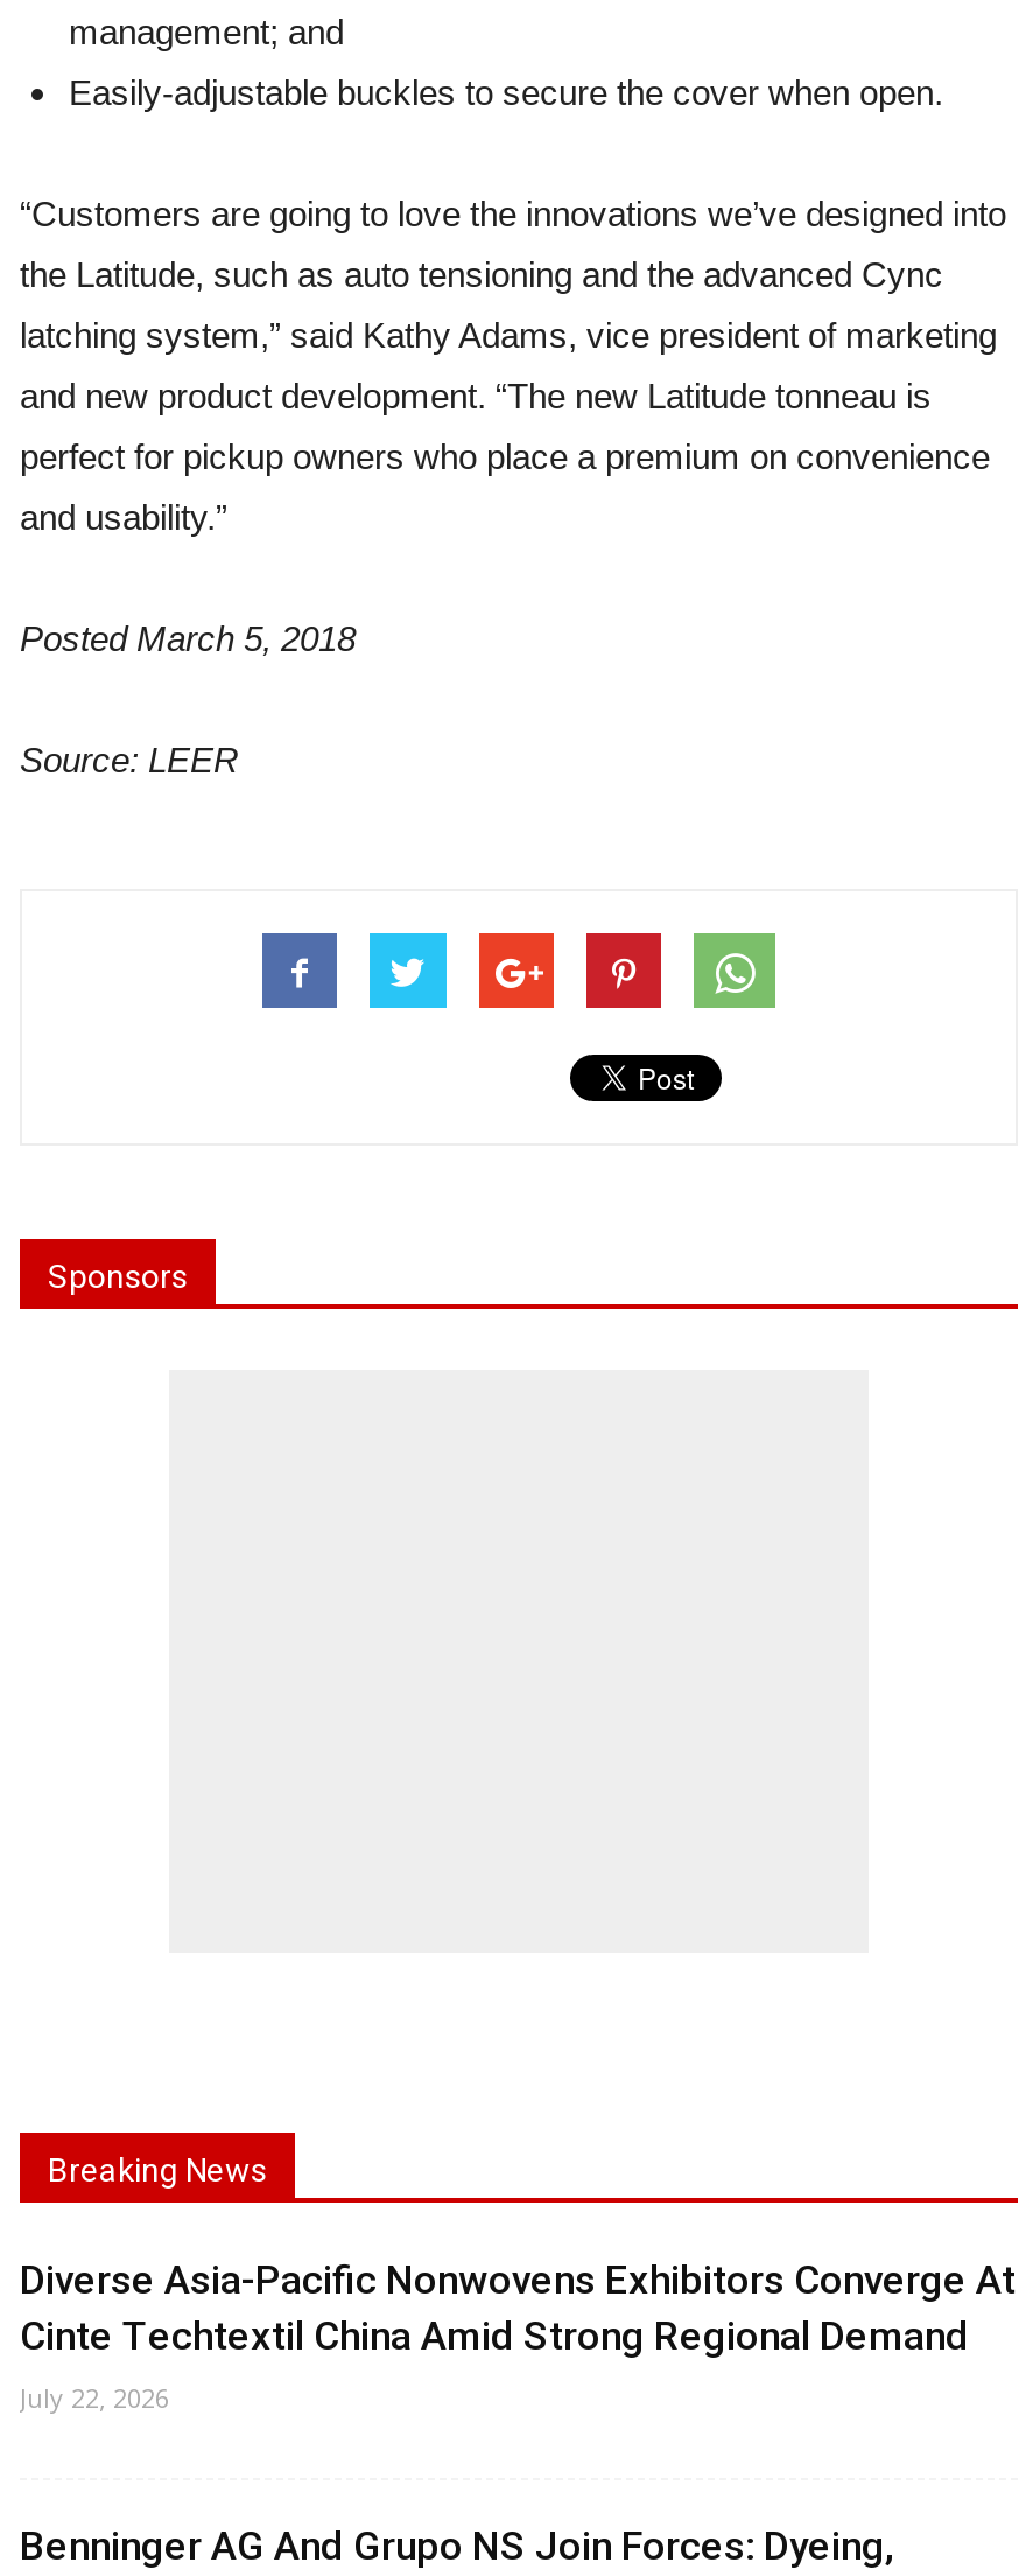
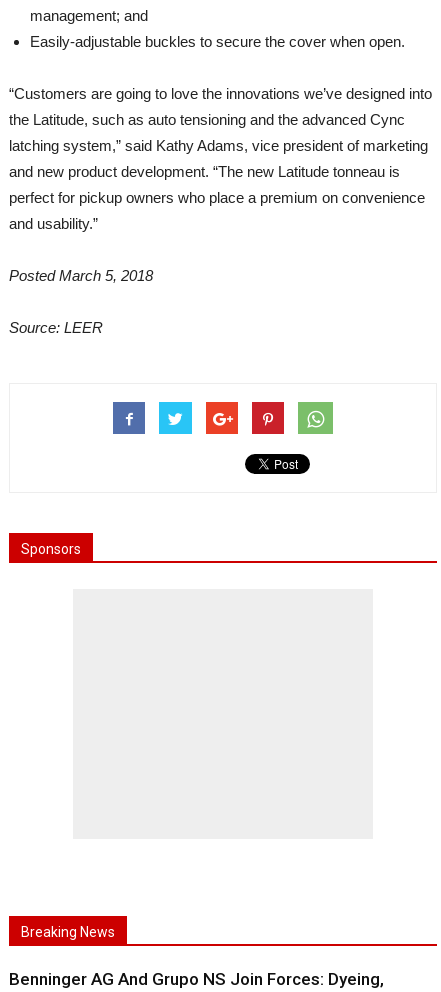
- Diverse Asia-Pacific Nonwovens Exhibitors Converge At
- Cinte Techtextil China Amid Strong Regional Demand
- July 22, 2026
